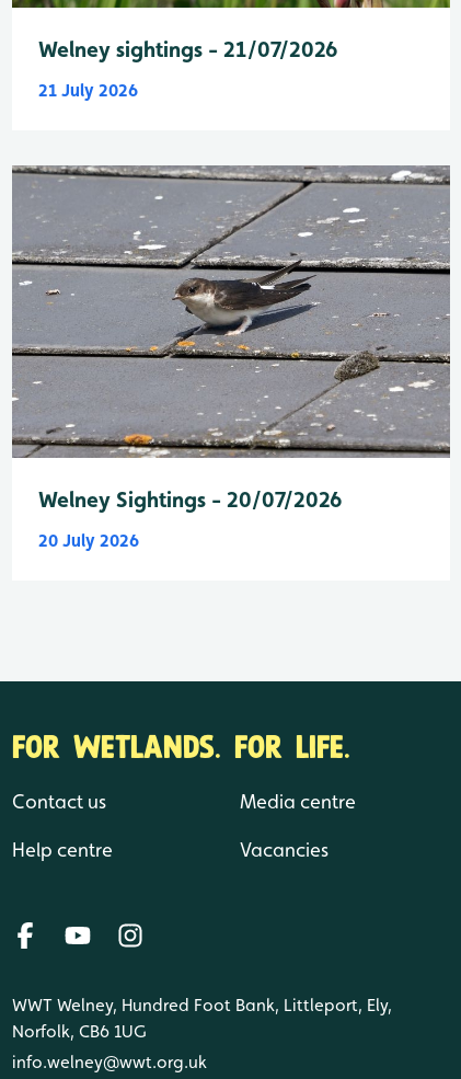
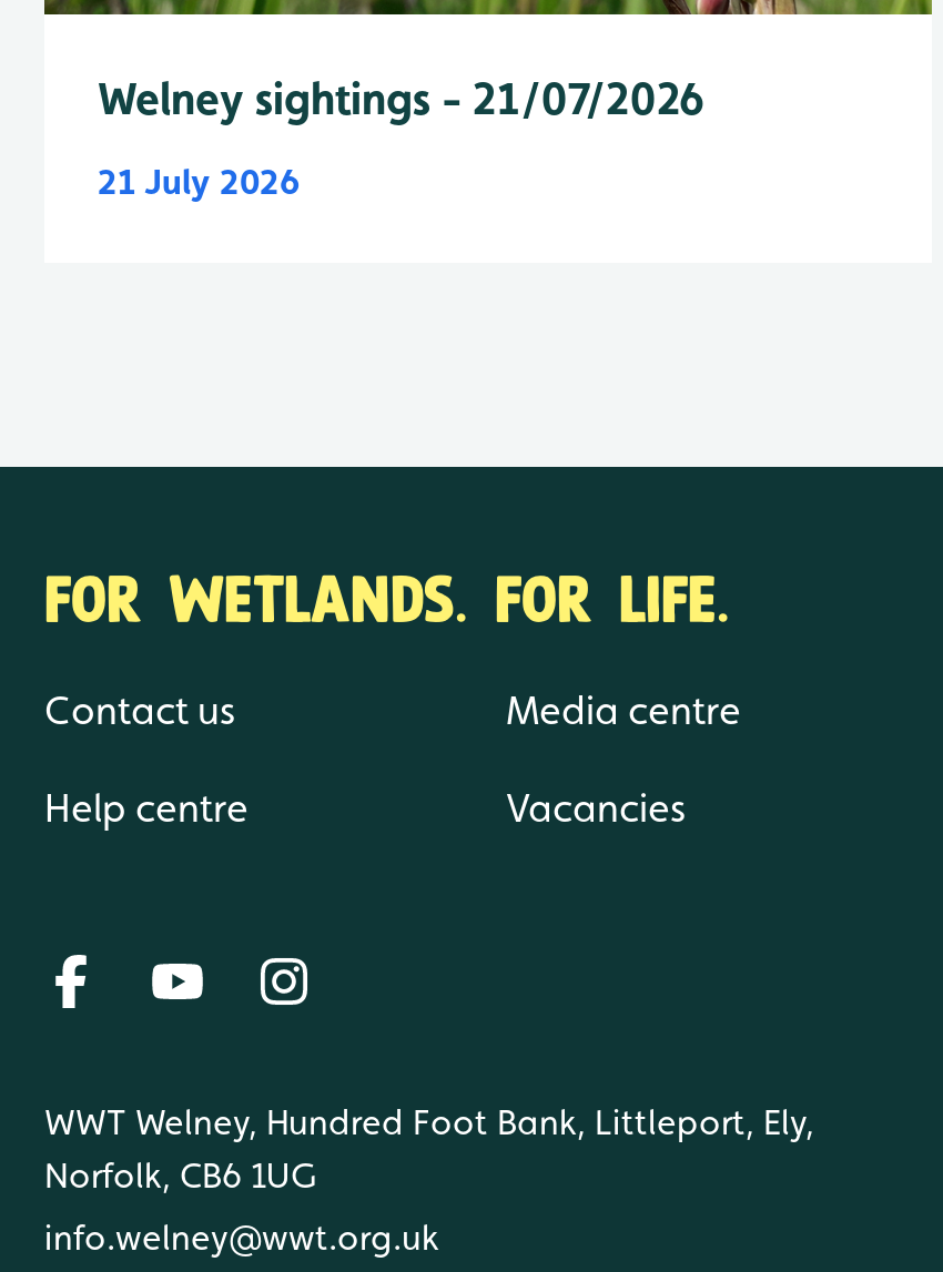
- [image]
- Welney Sightings - 20/07/2026
- 20 July 2026
